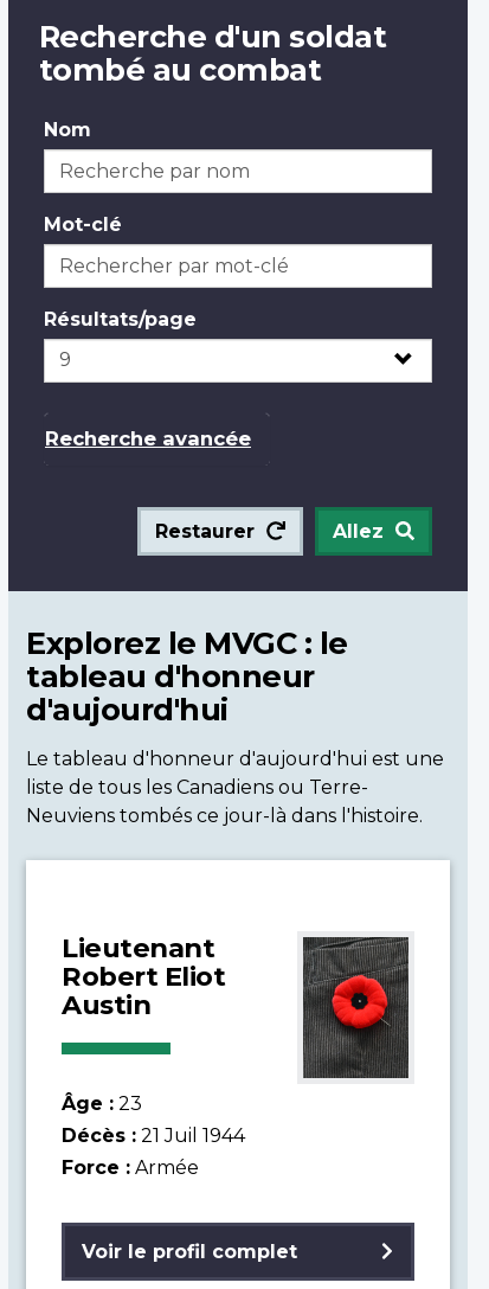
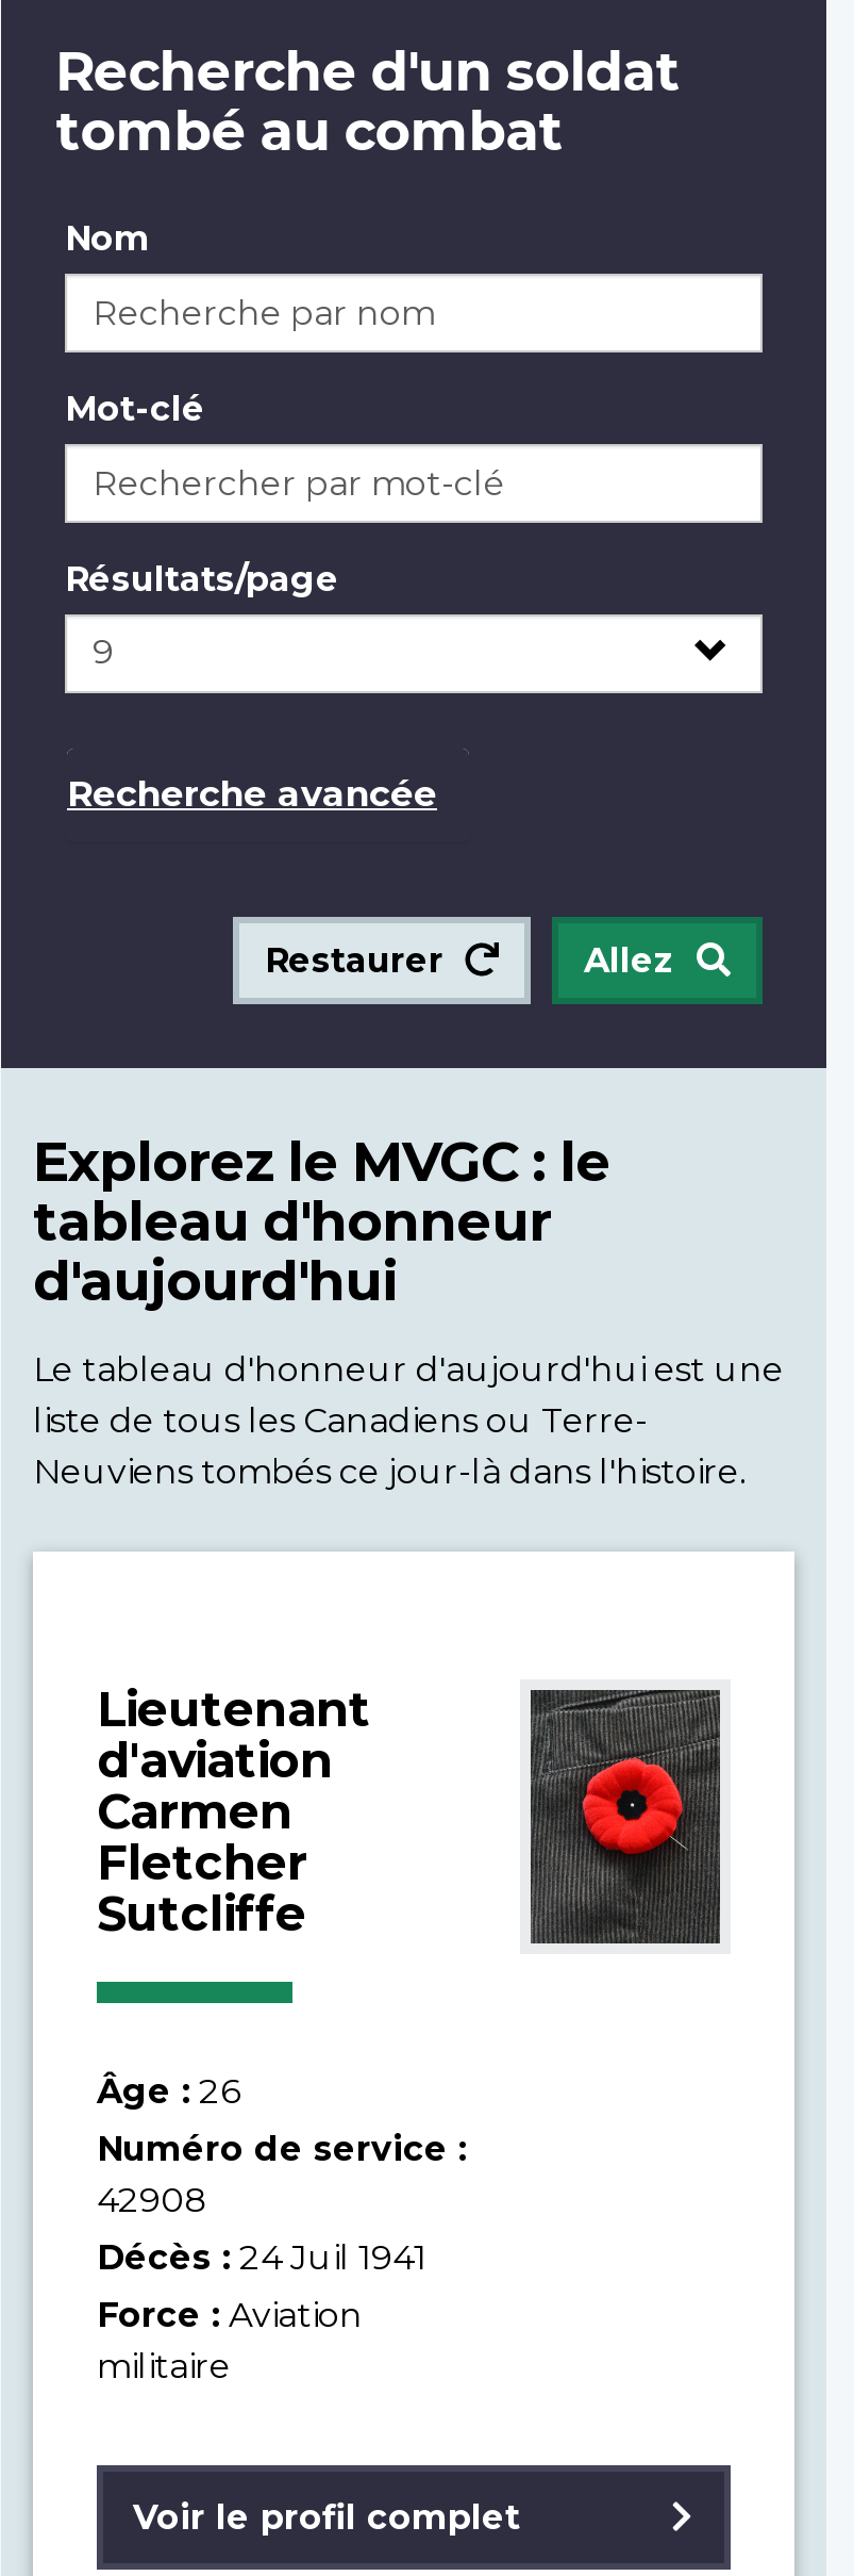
- Robert Eliot
- Austin
+ d'aviation
+ Carmen
+ Fletcher
+ Sutcliffe

- Âge : 23
- Décès : 21 Juil 1944
- Force : Armée
+ Âge : 26
+ Numéro de service :
+ 42908
+ Décès : 24 Juil 1941
+ Force : Aviation
+ militaire
